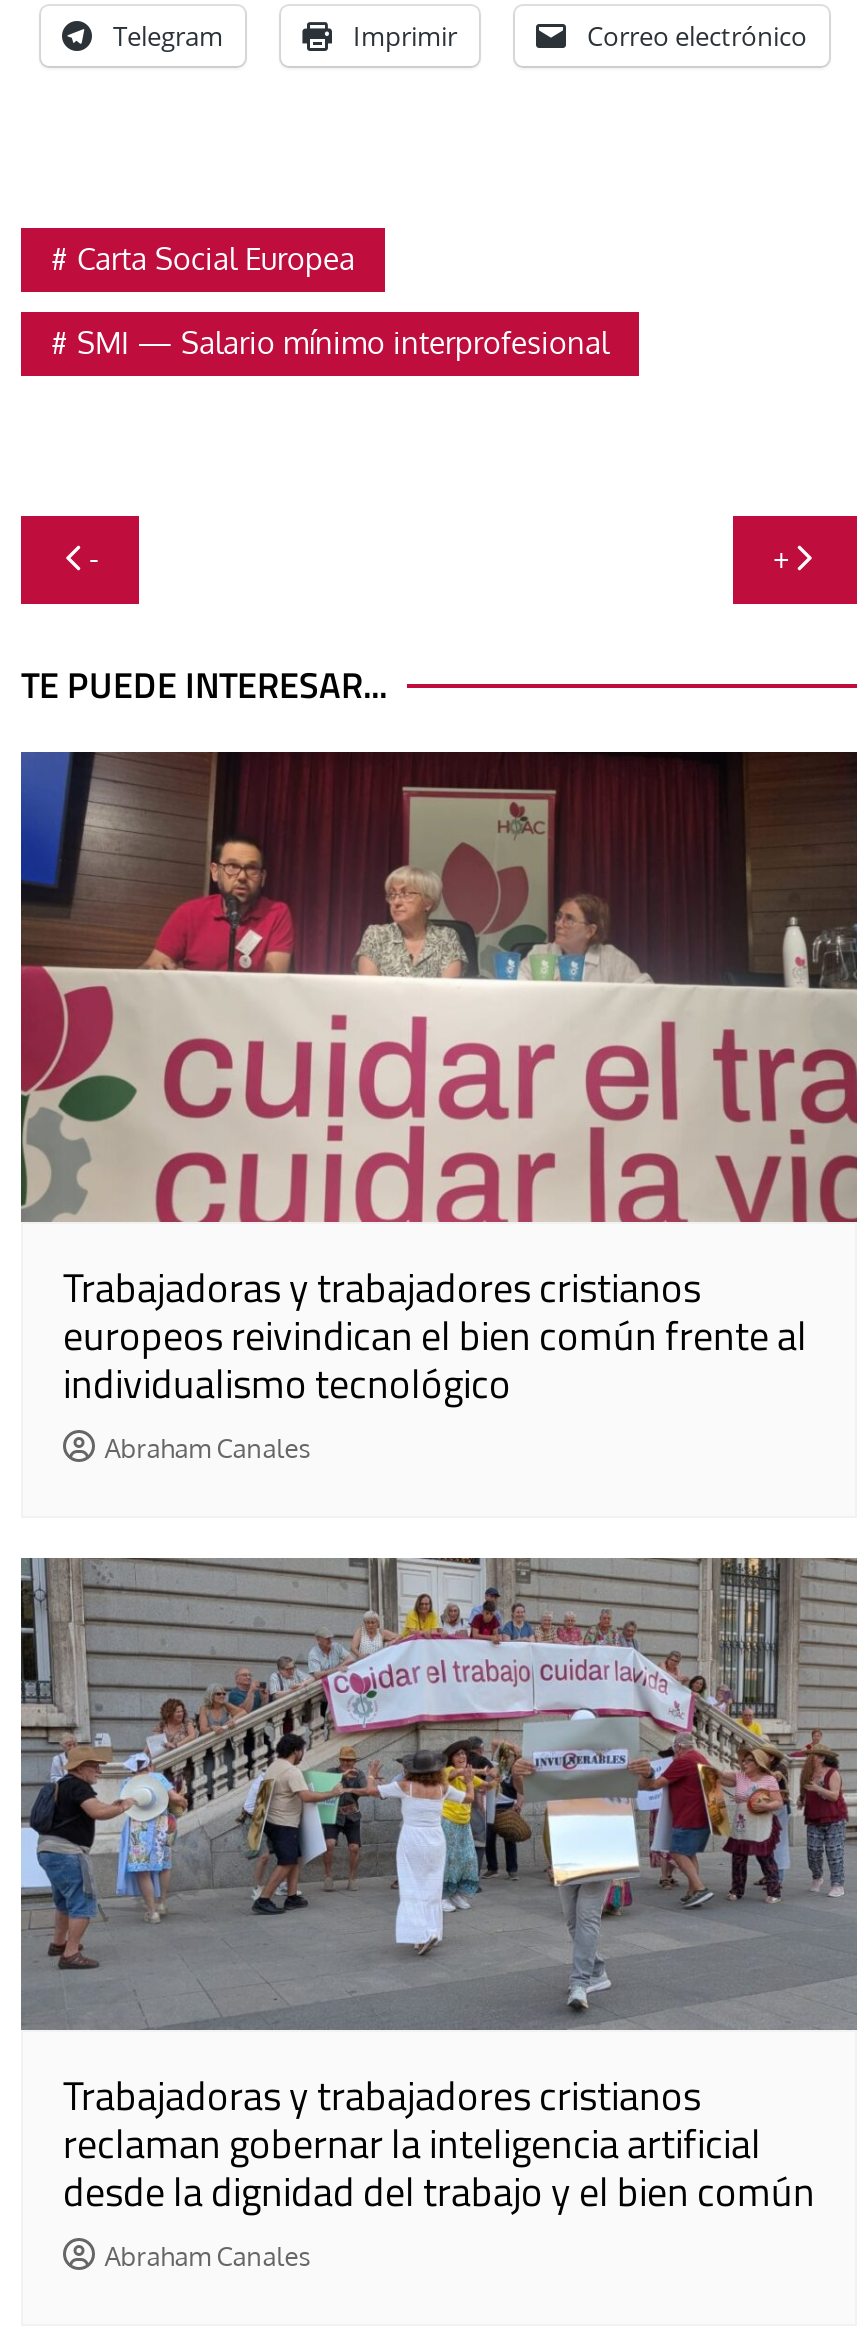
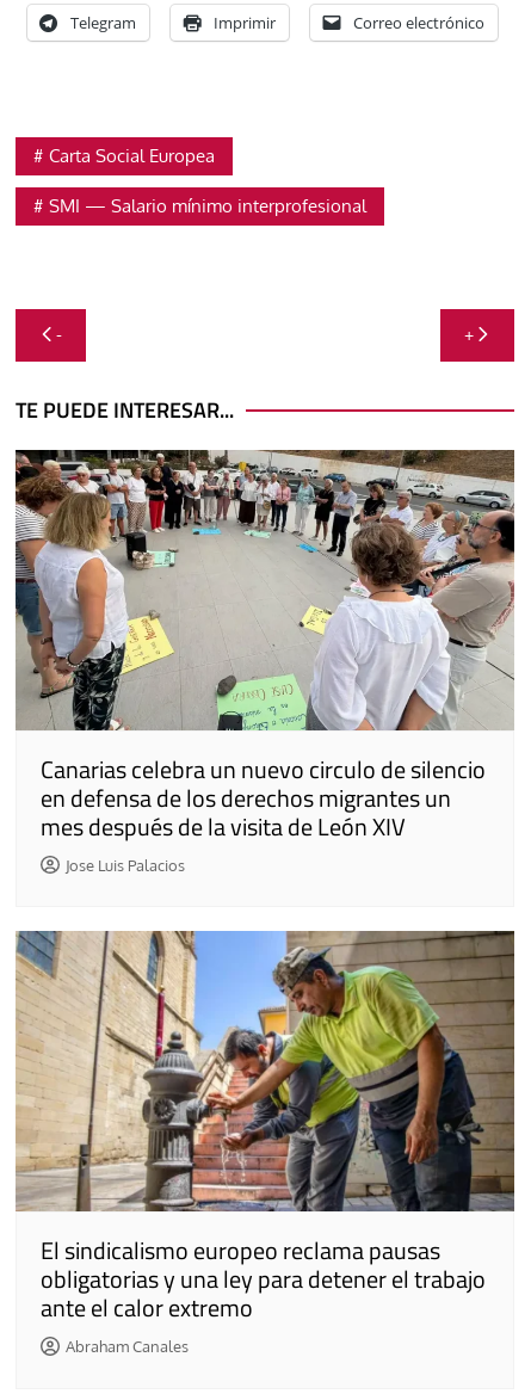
- [image]
- Trabajadoras y trabajadores cristianos
- europeos reivindican el bien común frente al
- individualismo tecnológico
- Abraham Canales
+ [image]
+ Canarias celebra un nuevo circulo de silencio
+ en defensa de los derechos migrantes un
+ mes después de la visita de León XIV
+ Jose Luis Palacios

- [image]
- Trabajadoras y trabajadores cristianos
- reclaman gobernar la inteligencia artificial
- desde la dignidad del trabajo y el bien común
+ [image]
+ El sindicalismo europeo reclama pausas
+ obligatorias y una ley para detener el trabajo
+ ante el calor extremo
